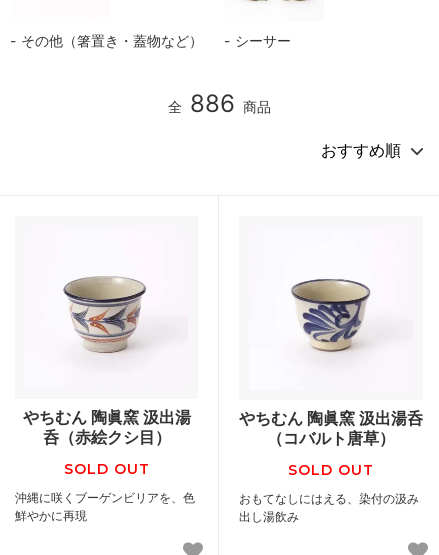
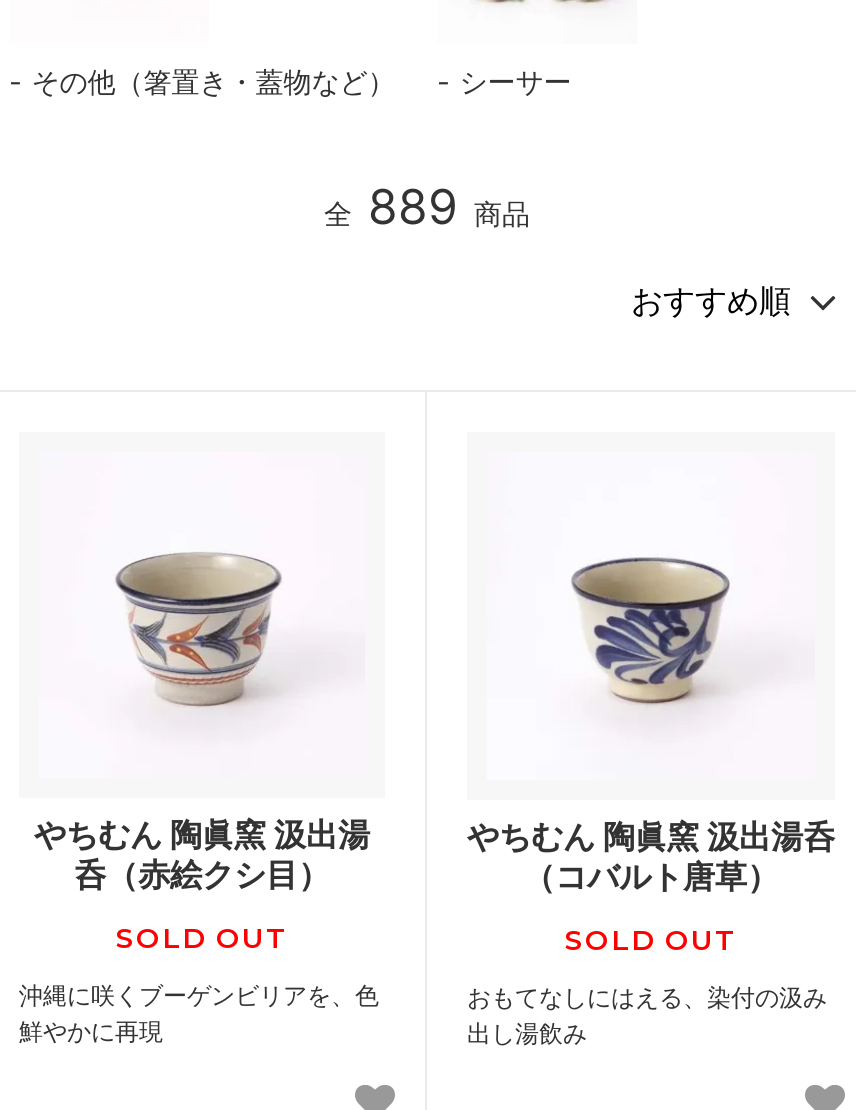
- 全 886 商品
+ 全 889 商品
